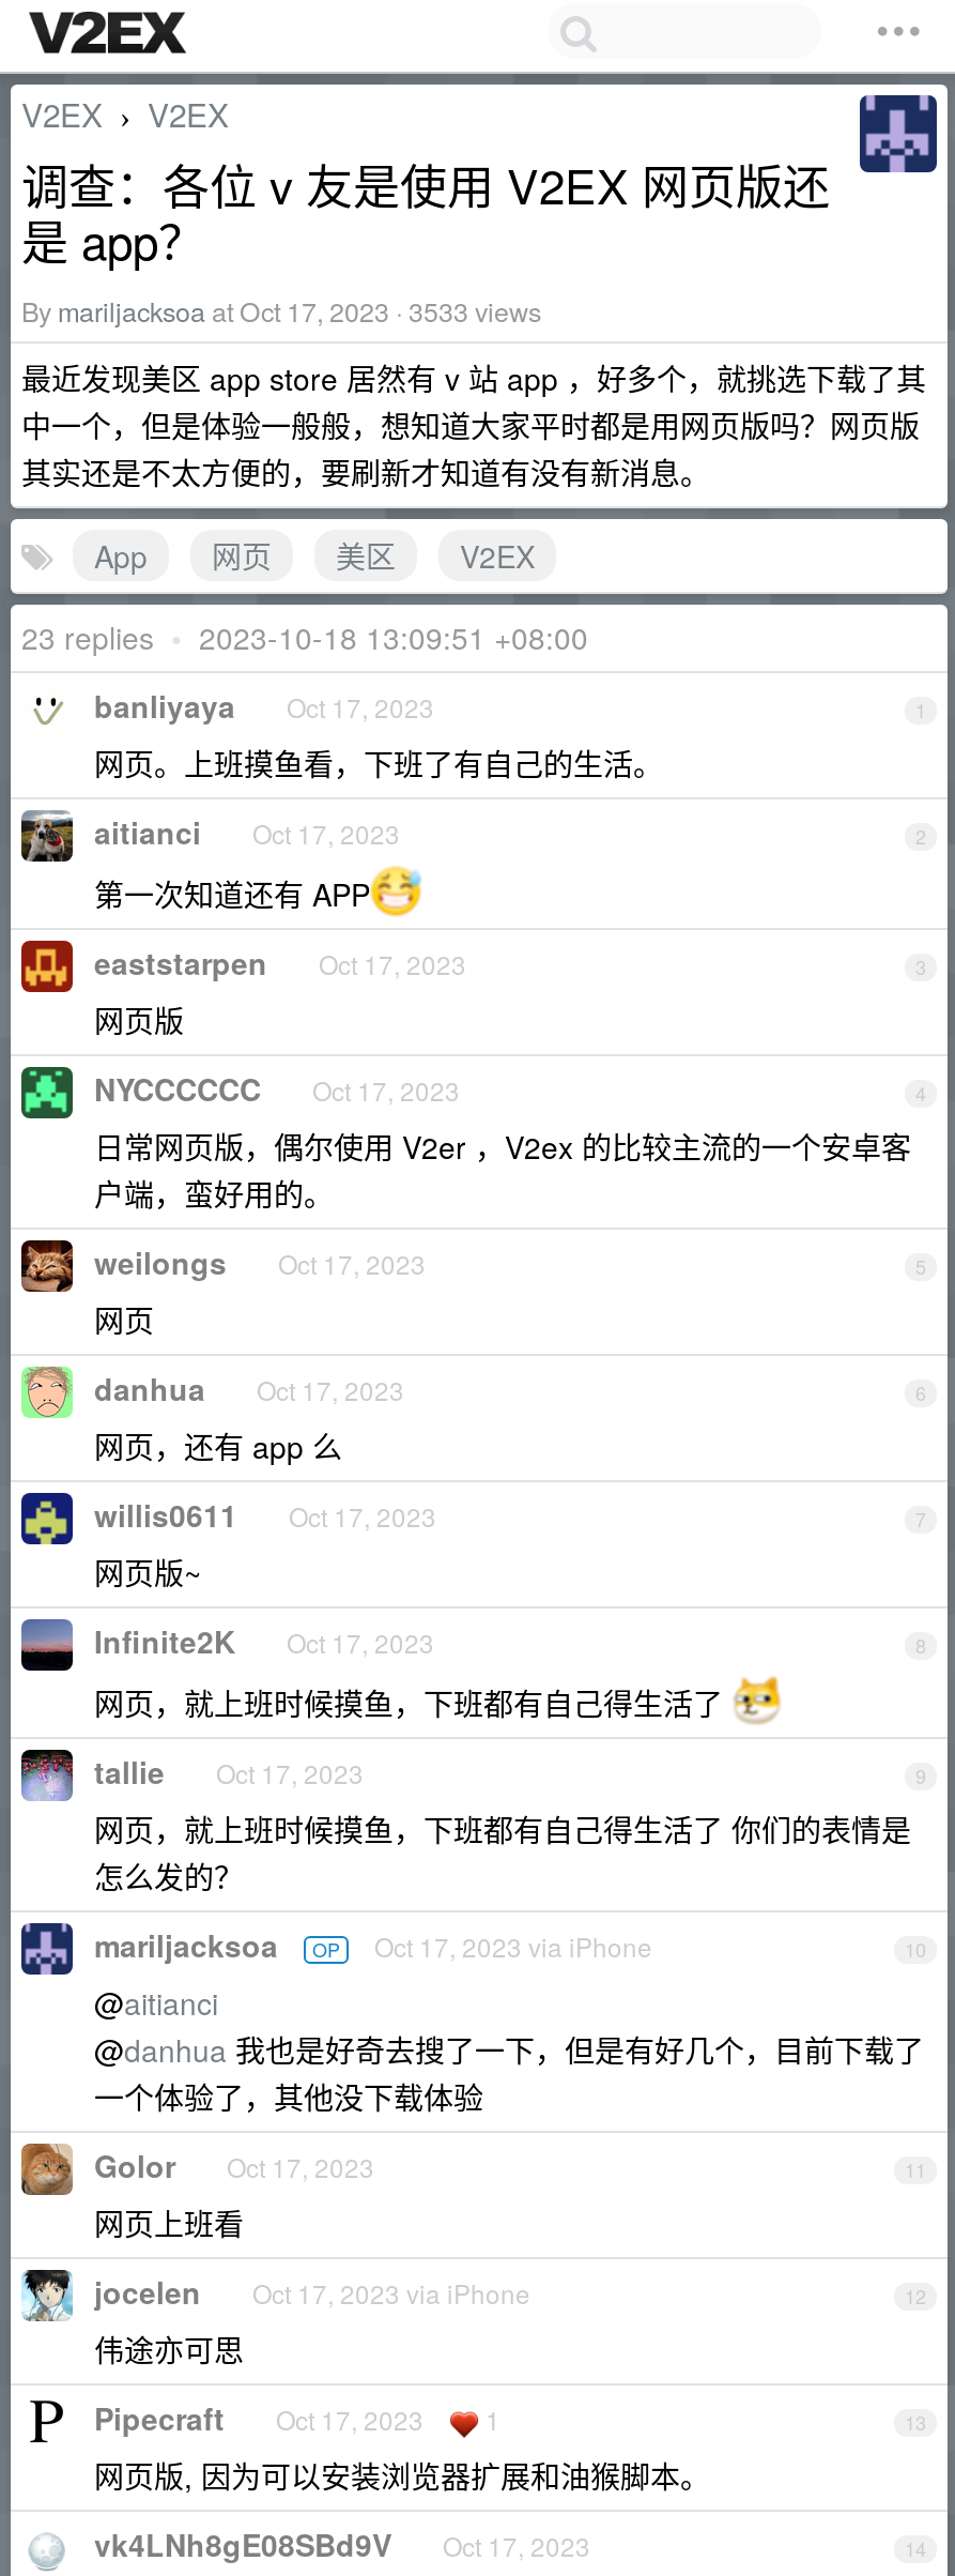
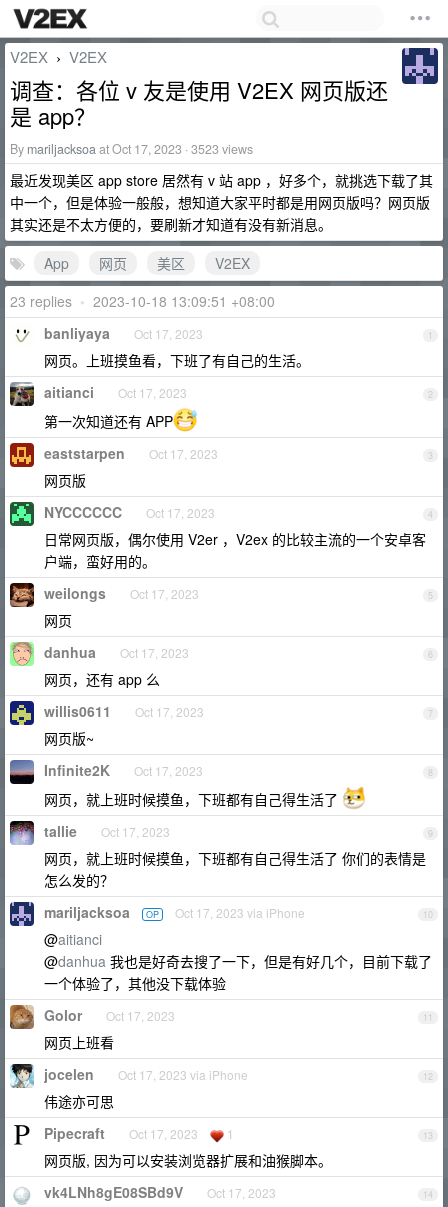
- By mariljacksoa at Oct 17, 2023 · 3533 views
+ By mariljacksoa at Oct 17, 2023 · 3523 views
